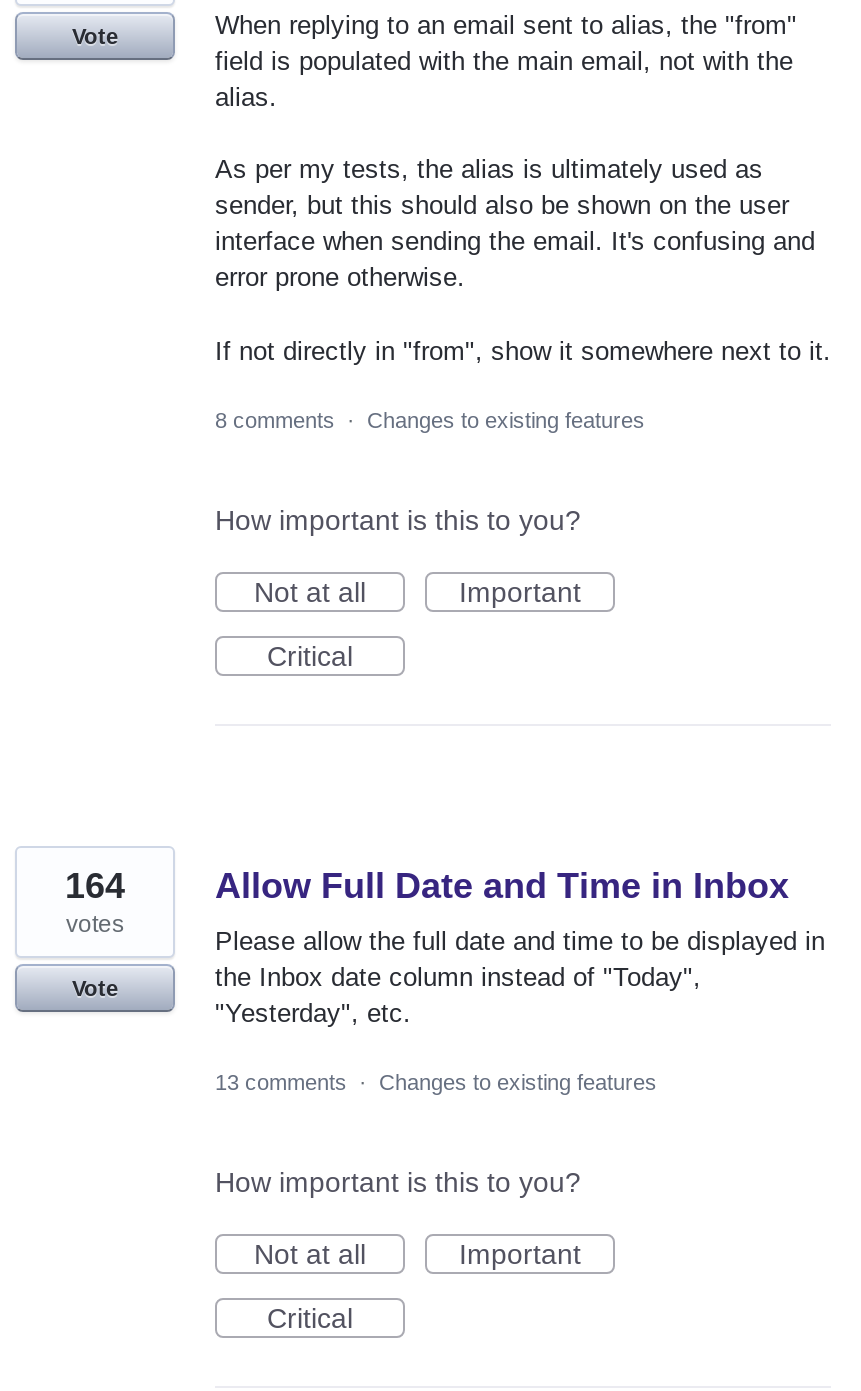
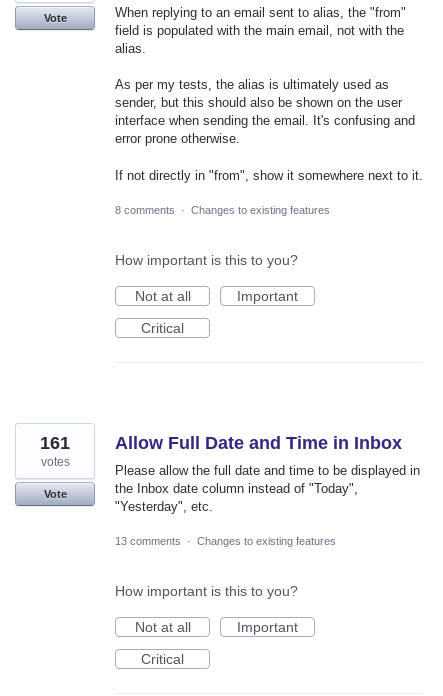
- 164
+ 161
